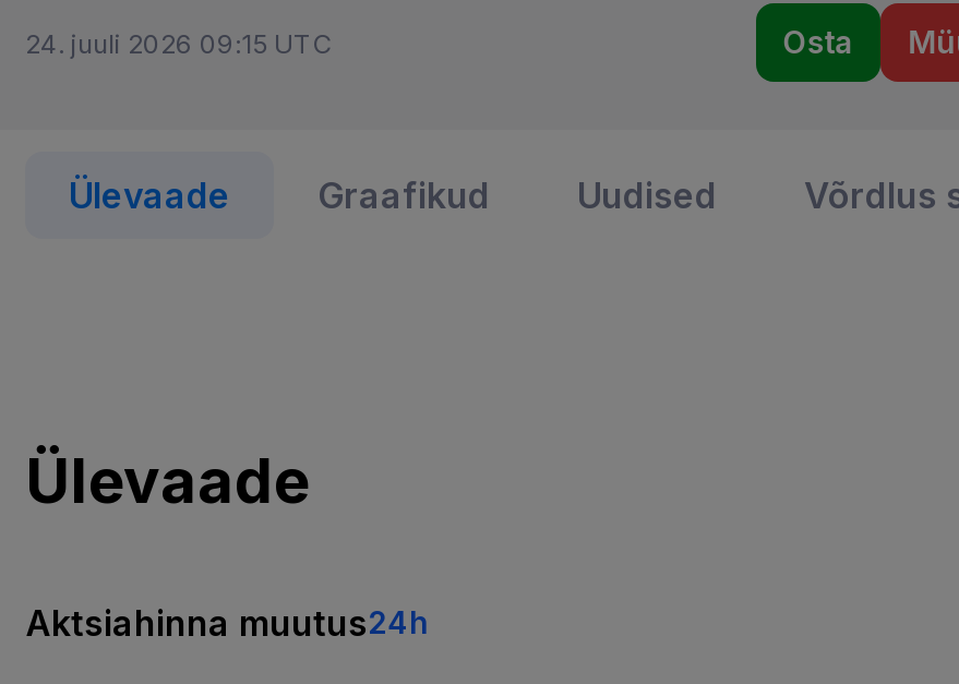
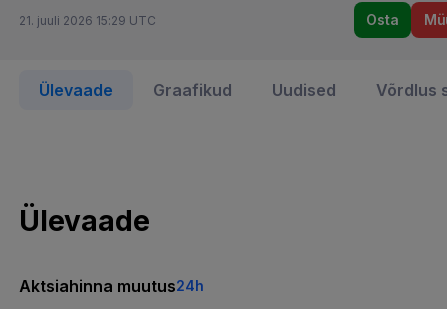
- 24. juuli 2026 09:15 UTC
+ 21. juuli 2026 15:29 UTC
